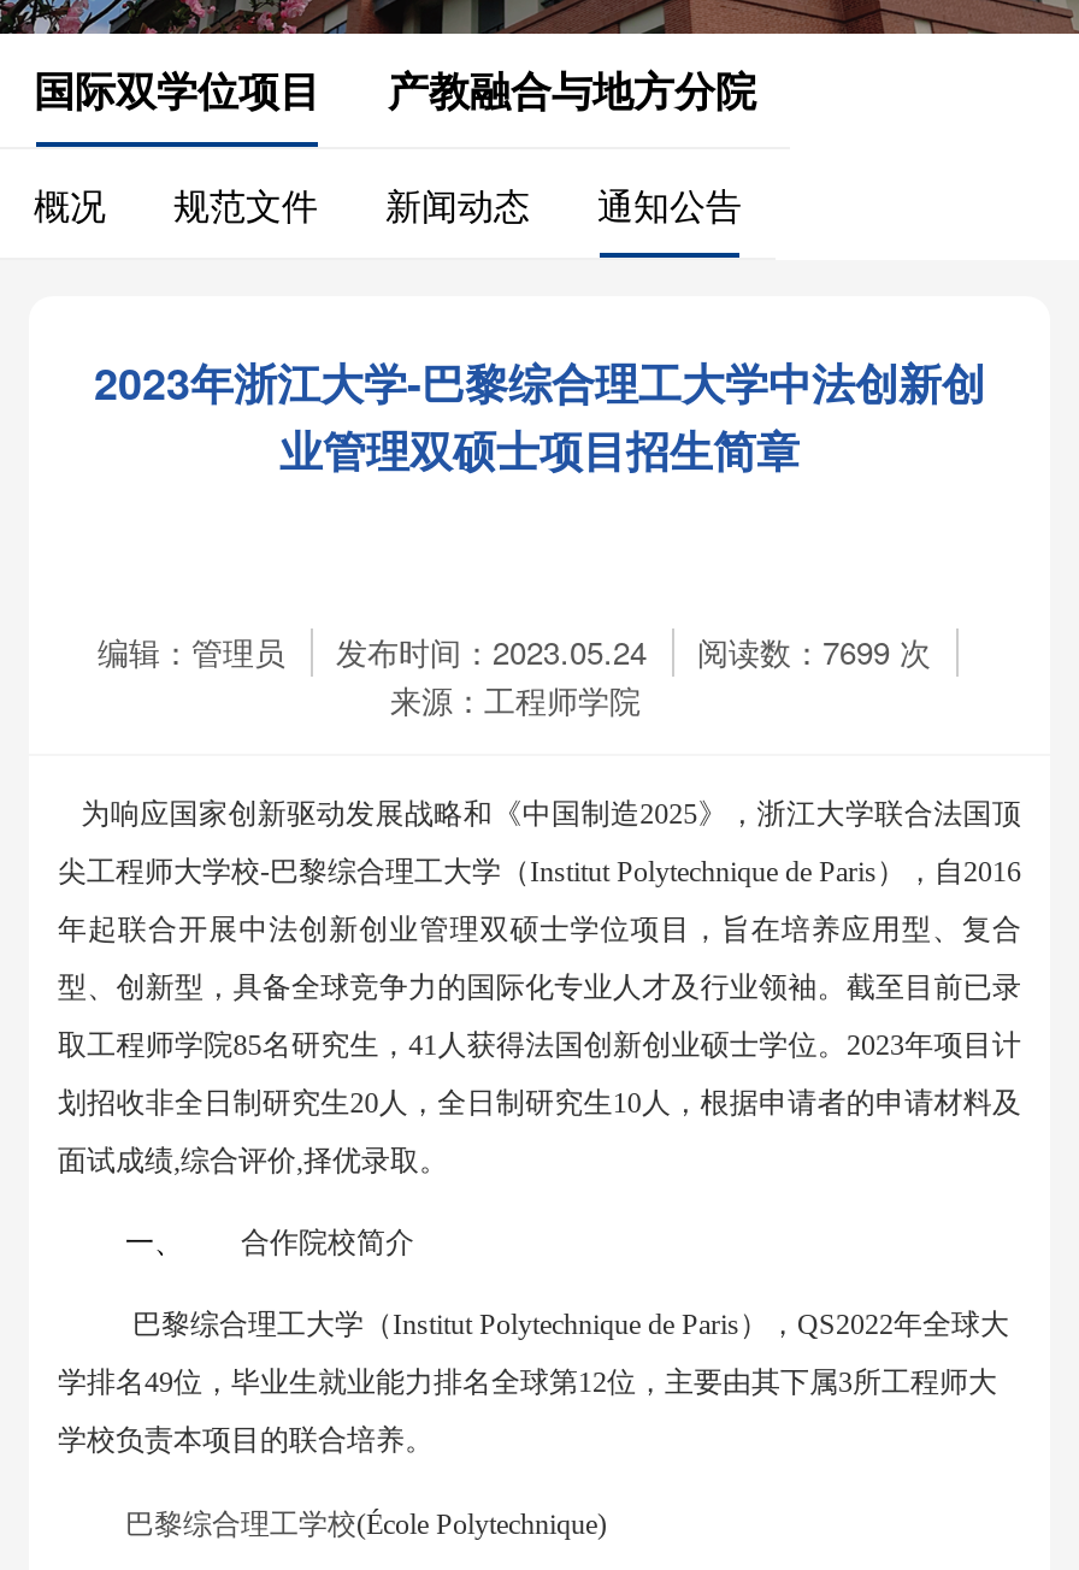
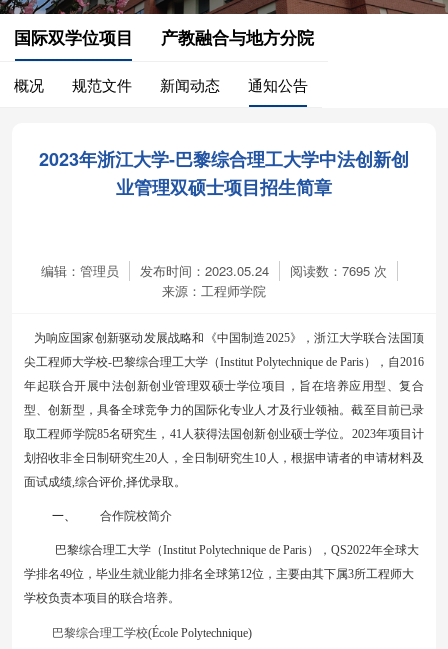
- 编辑：管理员 发布时间：2023.05.24 阅读数：7699次
+ 编辑：管理员 发布时间：2023.05.24 阅读数：7695次
